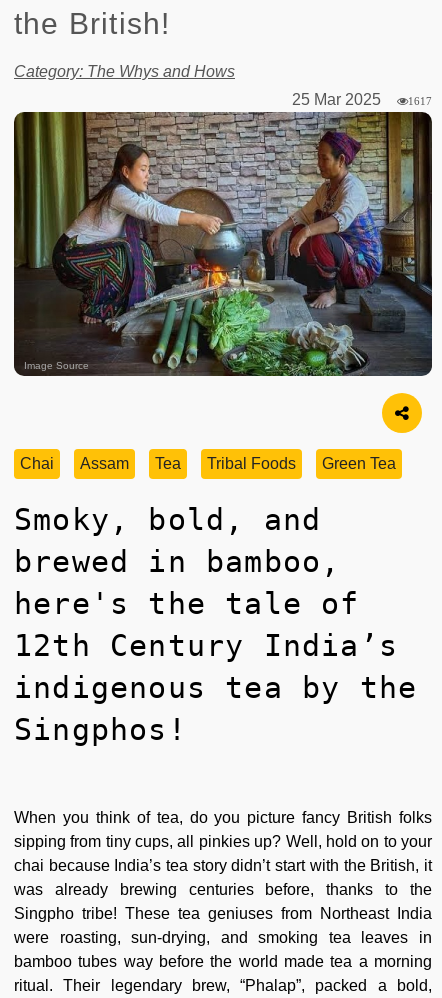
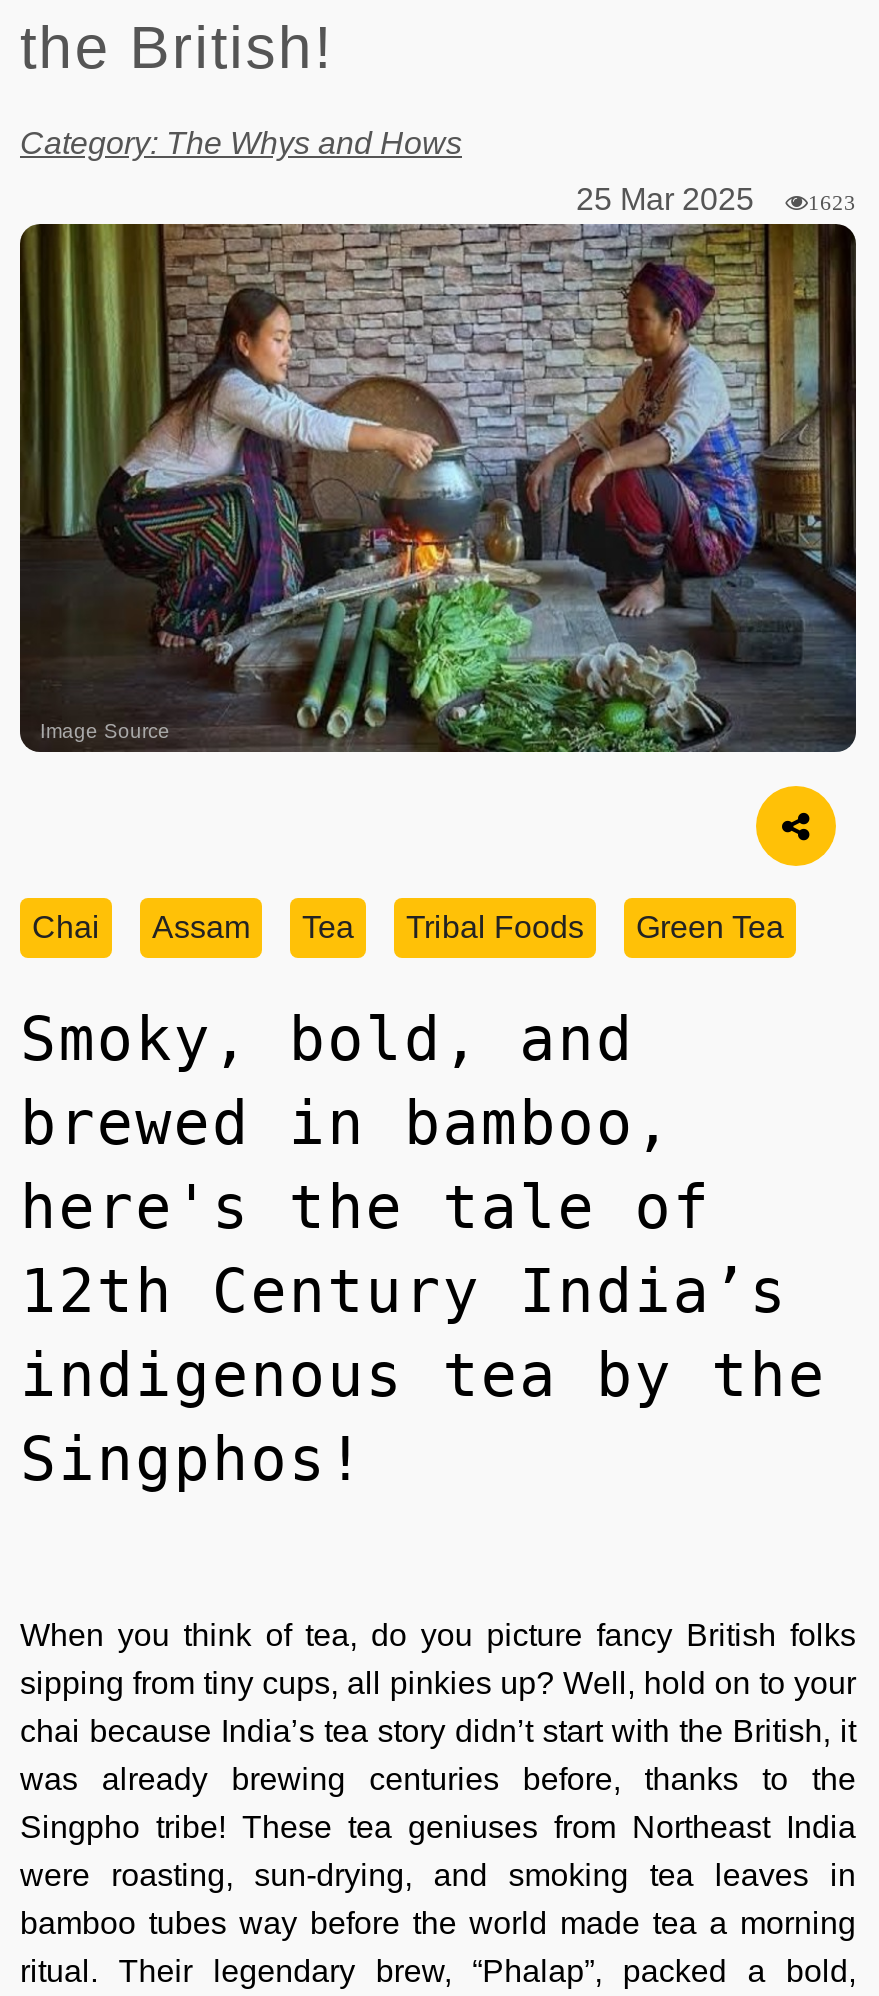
- 25 Mar 2025 1617
+ 25 Mar 2025 1623
